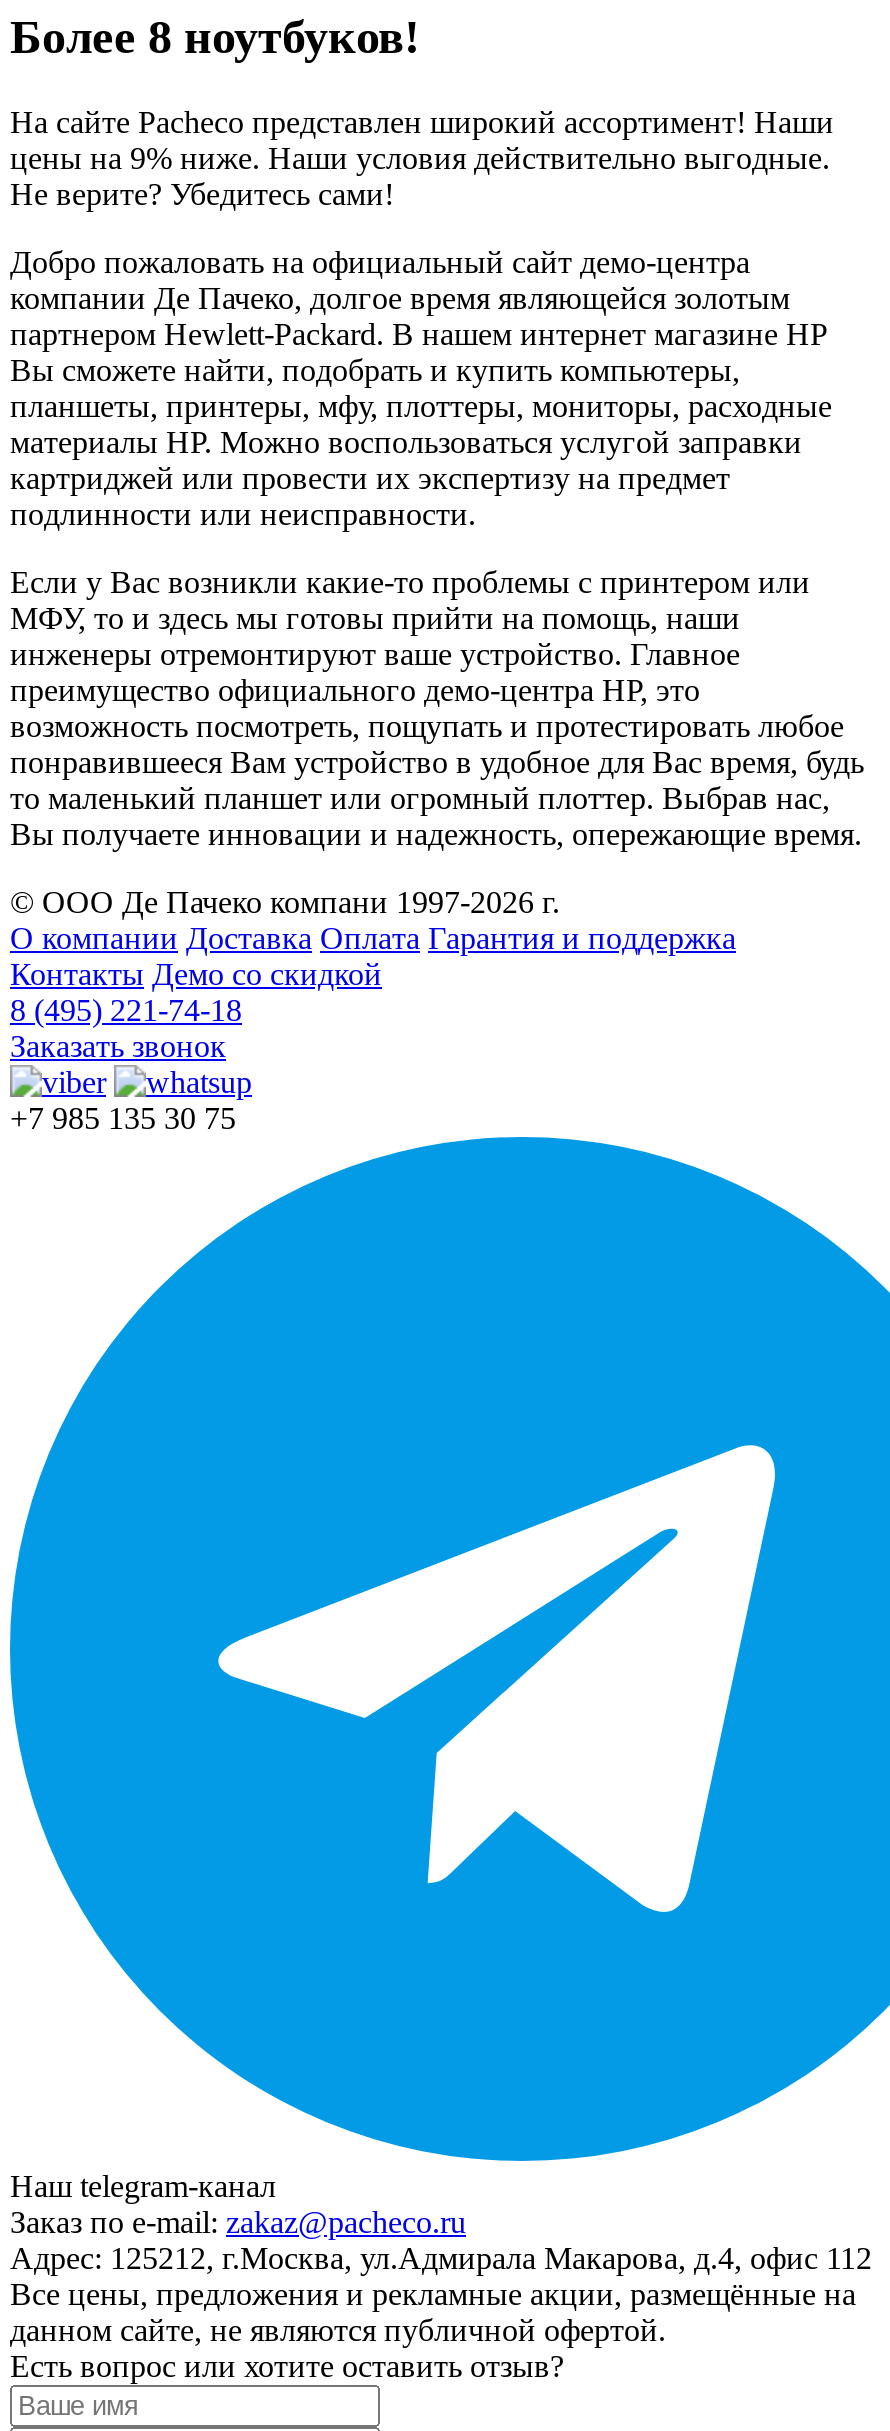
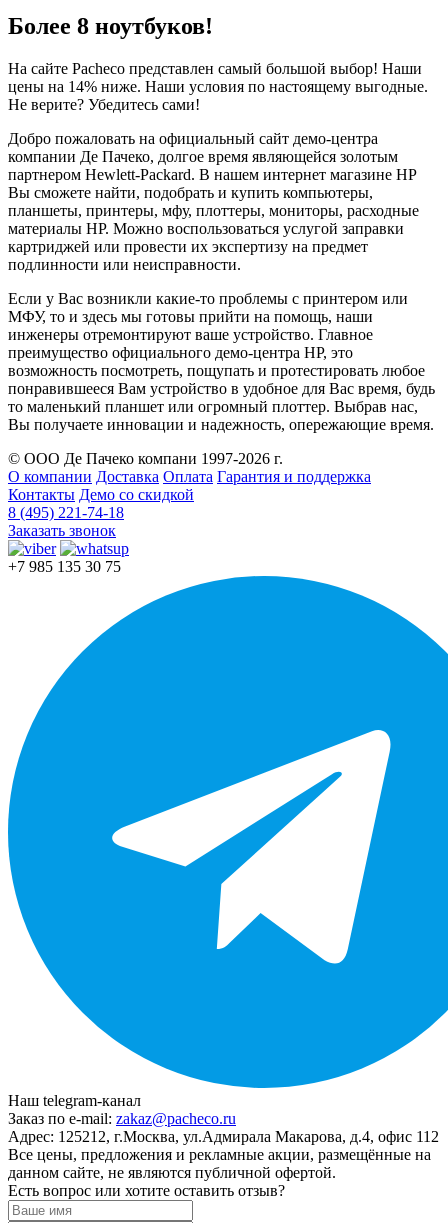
- На сайте Pacheco представлен широкий ассортимент! Наши
- цены на 9% ниже. Наши условия действительно выгодные.
+ На сайте Pacheco представлен самый большой выбор! Наши
+ цены на 14% ниже. Наши условия по настоящему выгодные.
